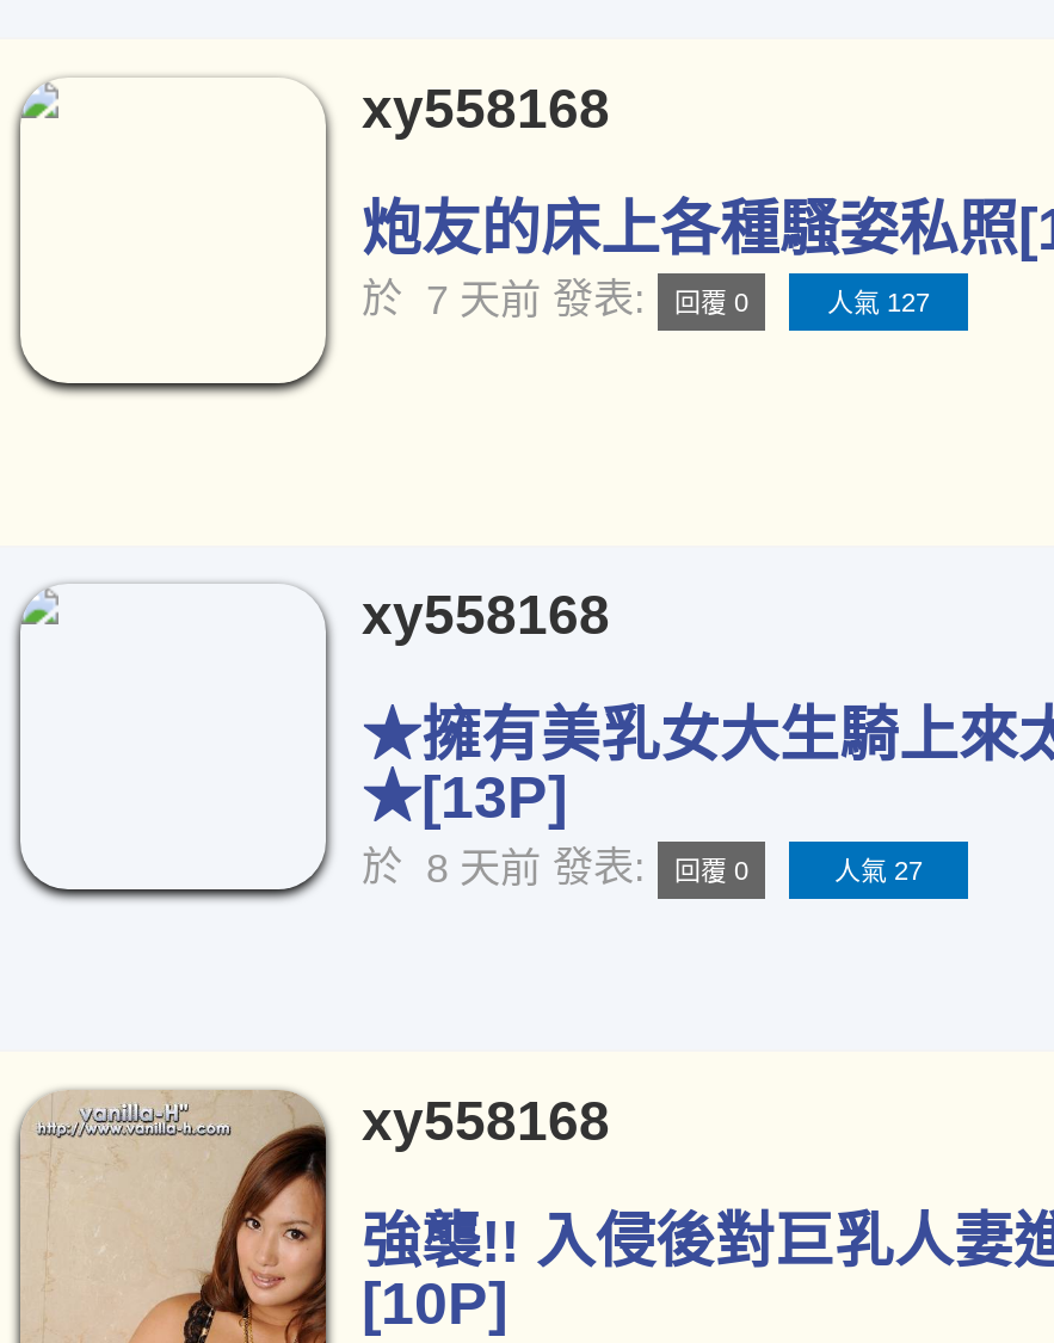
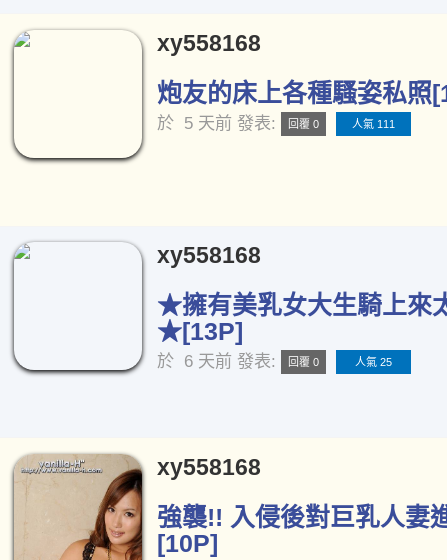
- 於7 天前發表: 回覆 0
+ 於5 天前發表: 回覆 0

- 人氣 127
+ 人氣 111

- 於8 天前發表: 回覆 0
+ 於6 天前發表: 回覆 0

- 人氣 27
+ 人氣 25
